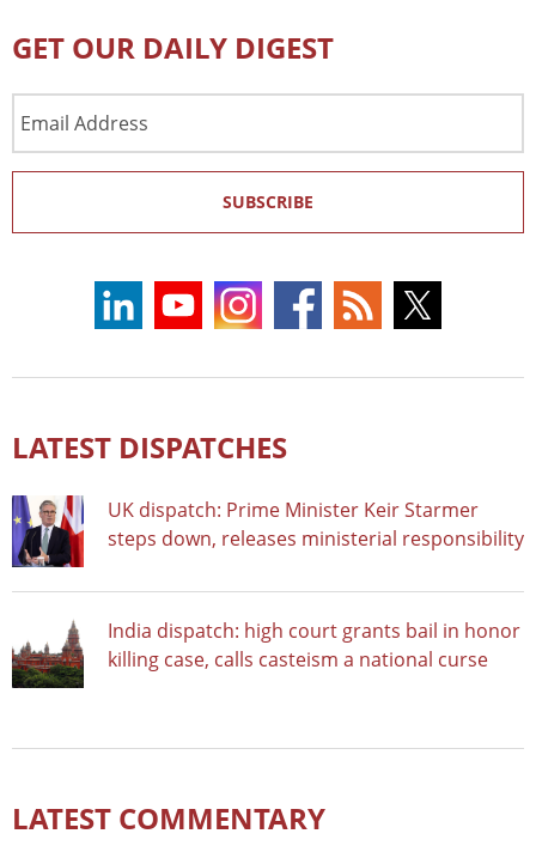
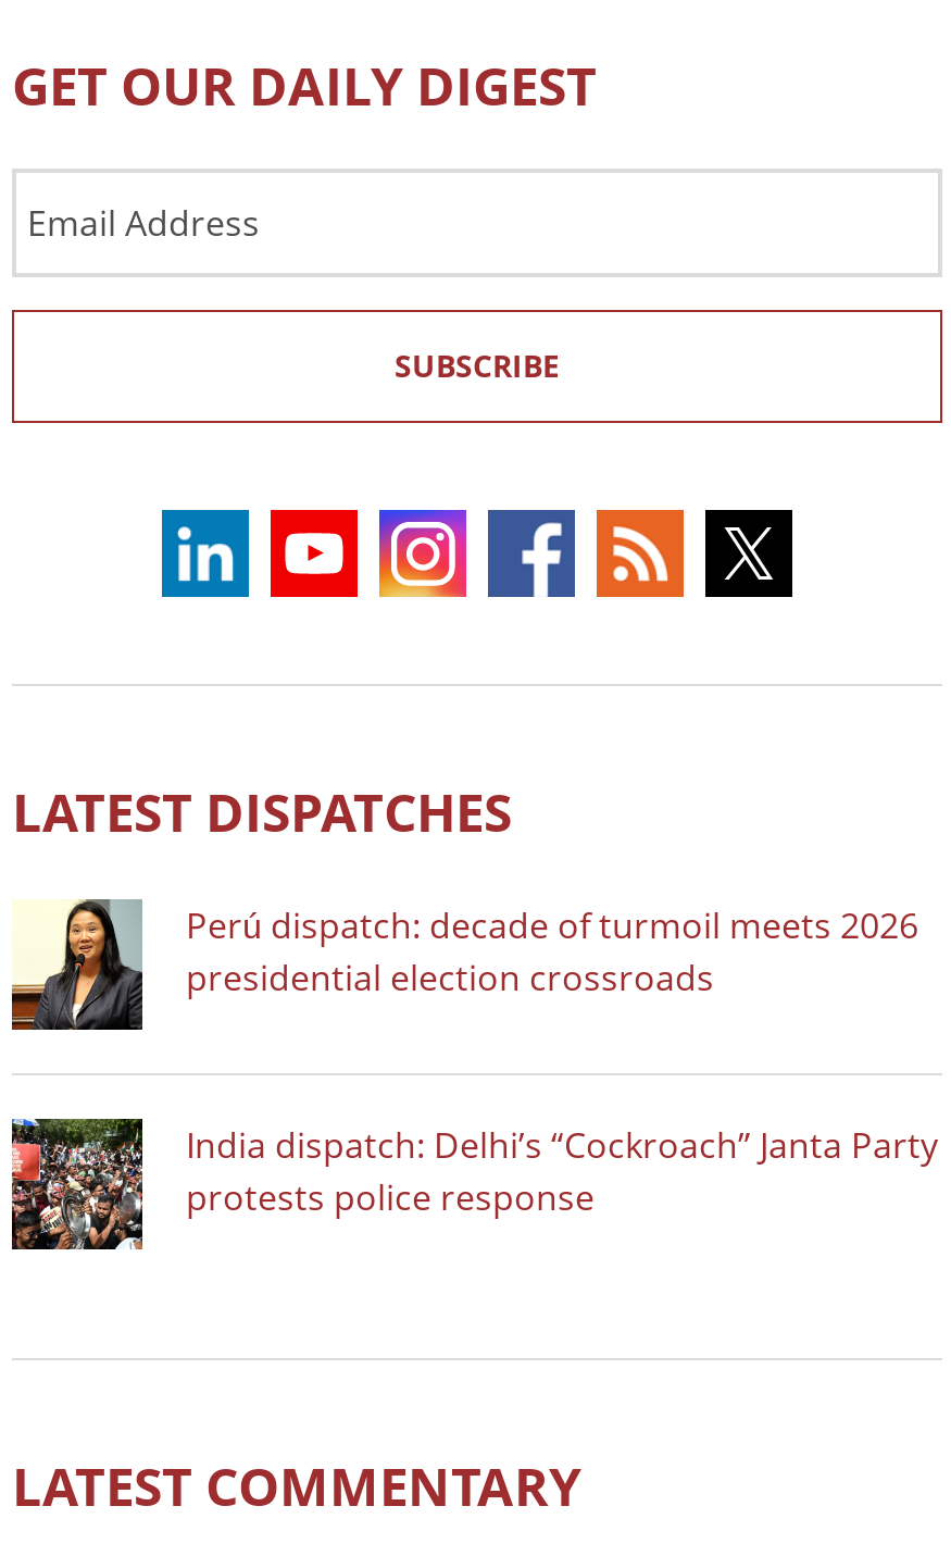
- [image]
- UK dispatch: Prime Minister Keir Starmer
- steps down, releases ministerial responsibility
+ [image]
+ Perú dispatch: decade of turmoil meets 2026
+ presidential election crossroads

- [image]
- India dispatch: high court grants bail in honor
- killing case, calls casteism a national curse
+ [image]
+ India dispatch: Delhi’s “Cockroach” Janta Party
+ protests police response
